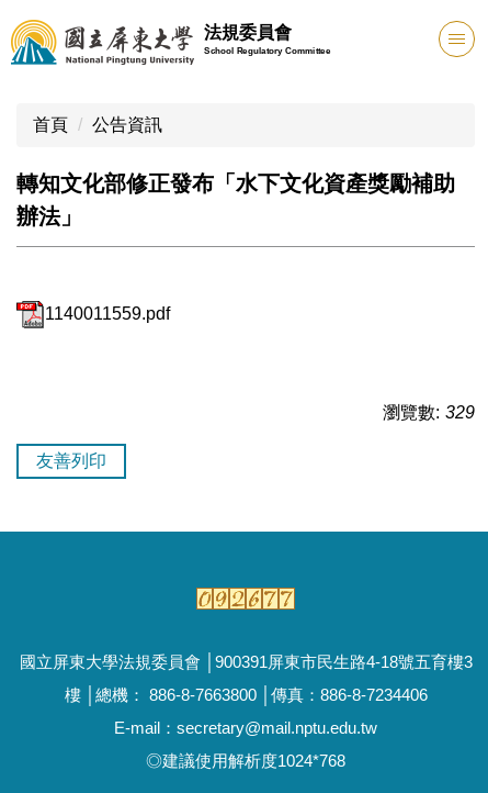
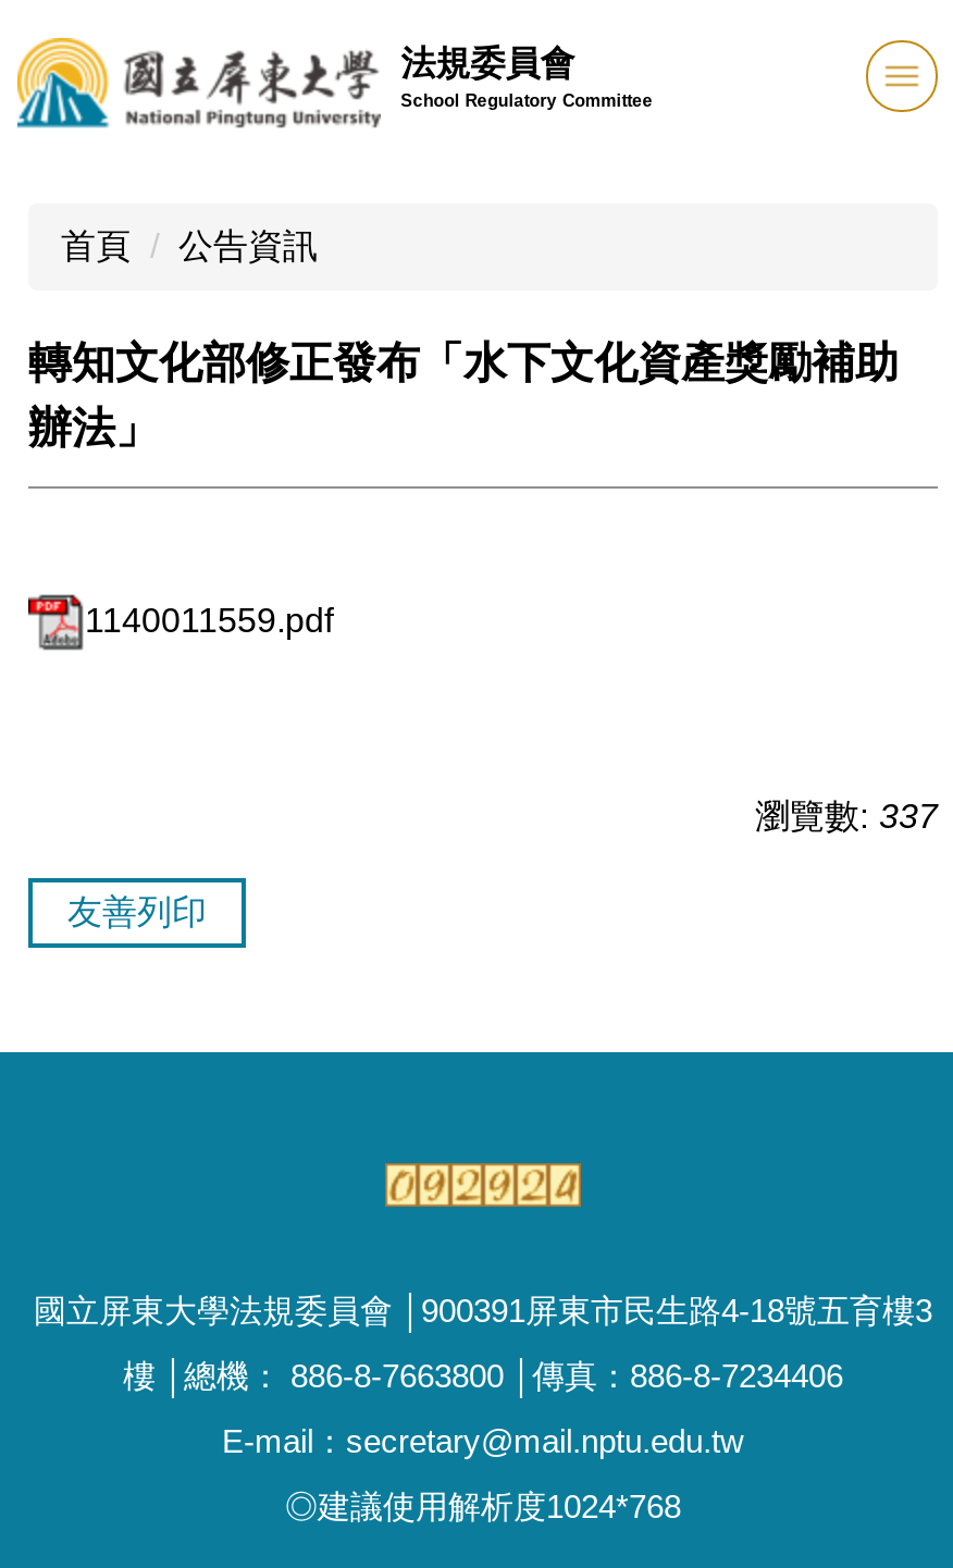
- 瀏覽數: 329
+ 瀏覽數: 337
